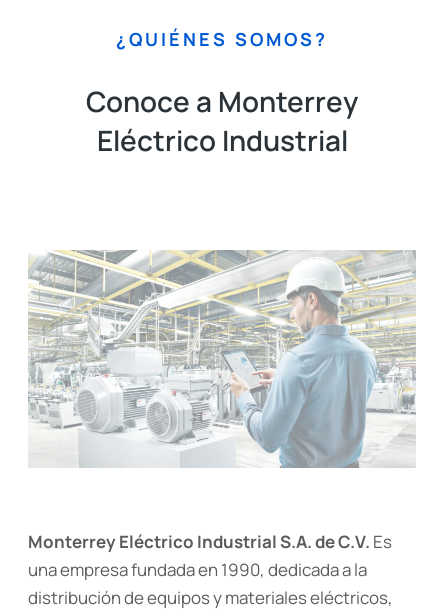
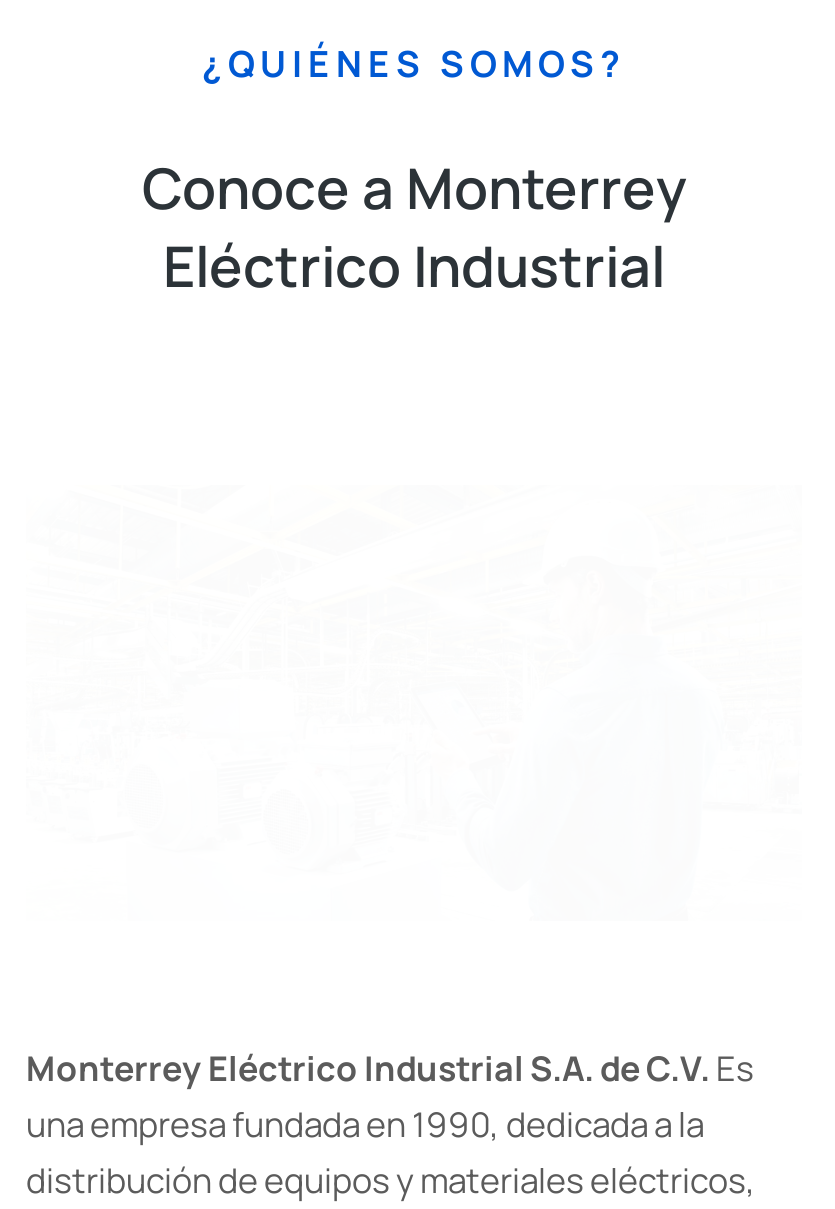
- [image]
